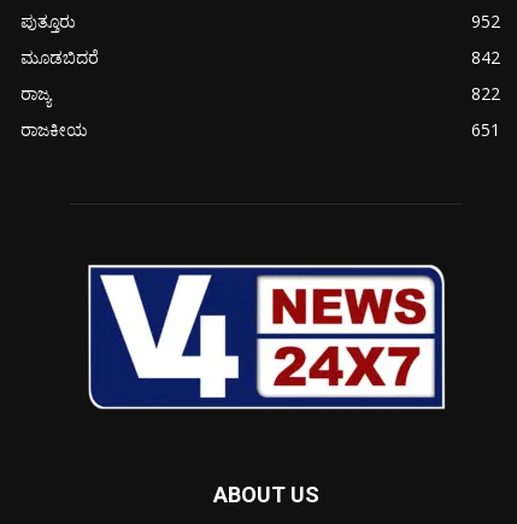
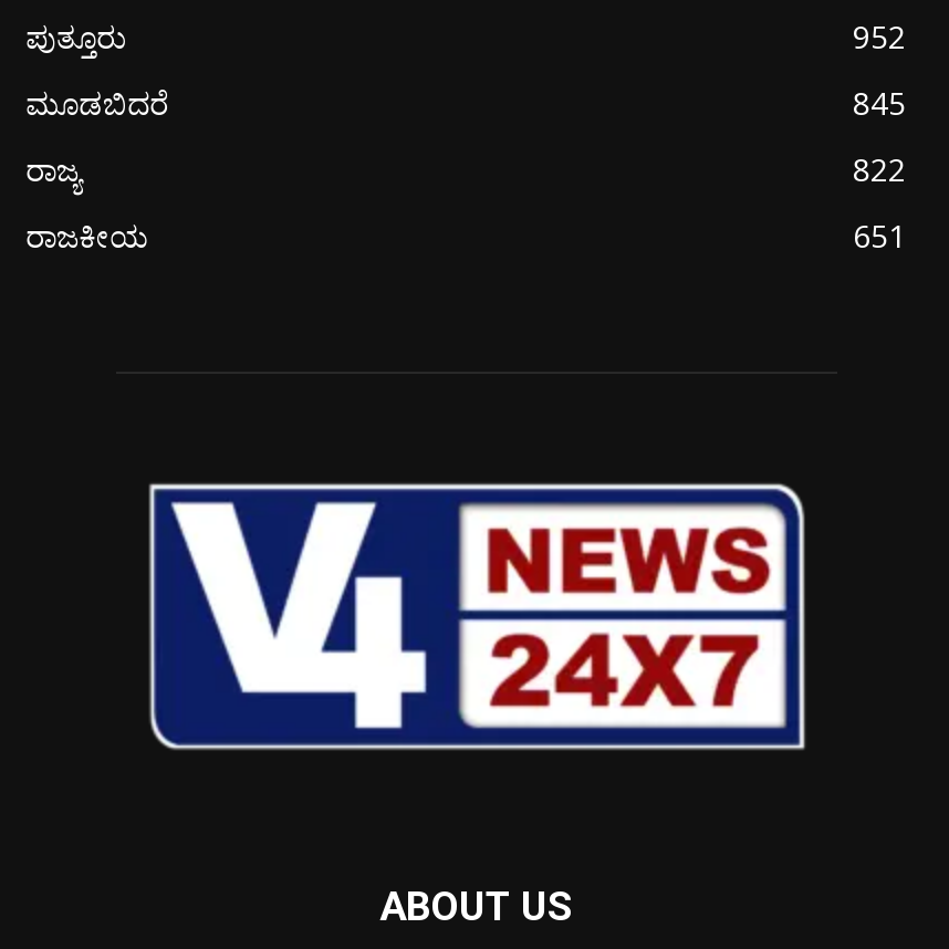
- 842
+ 845
